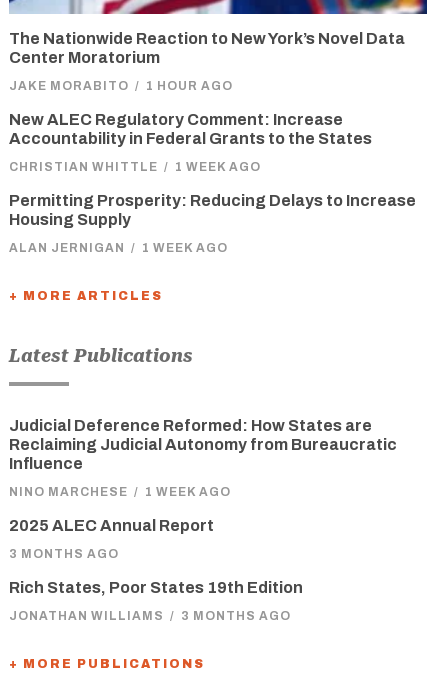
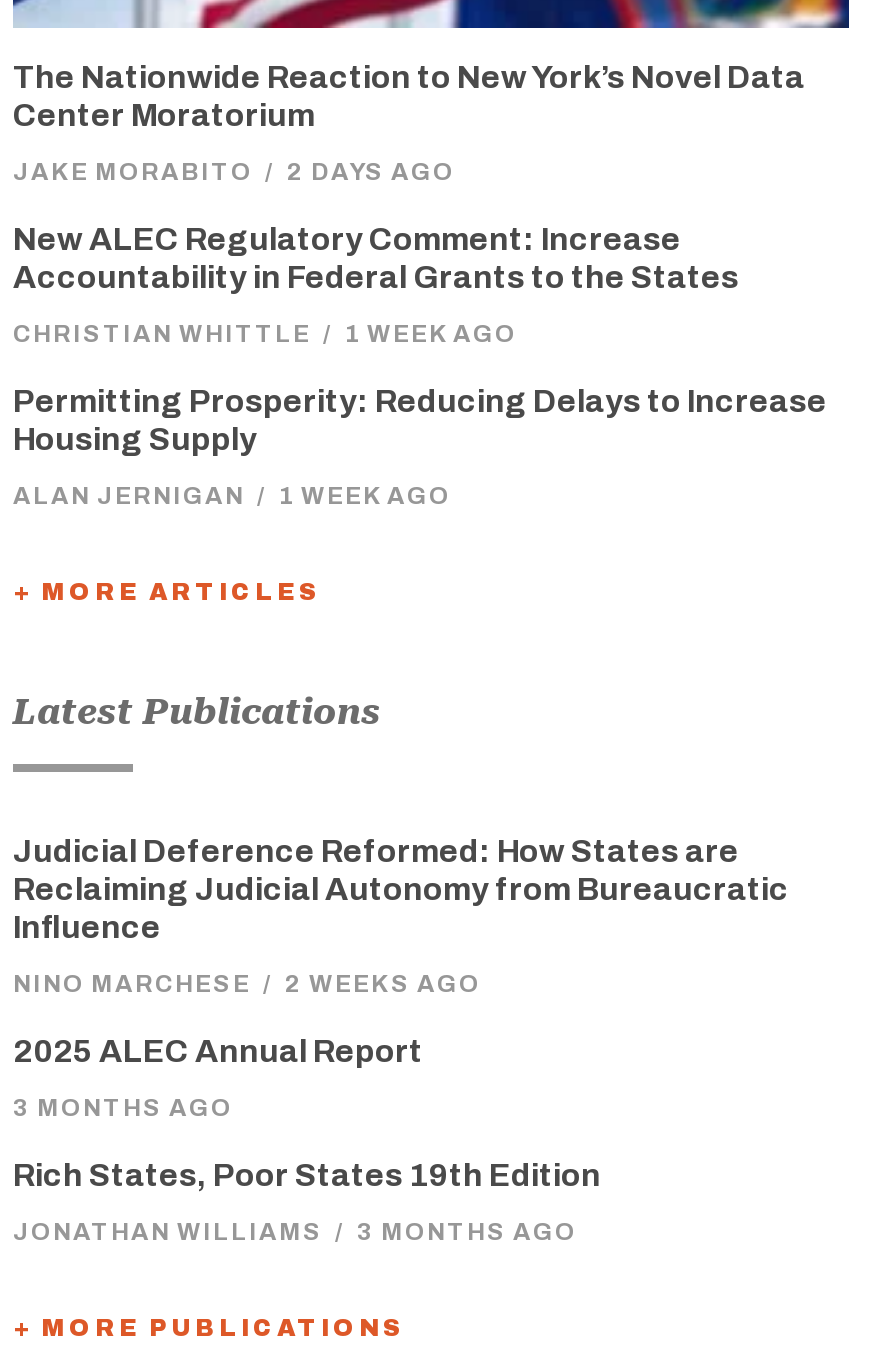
- JAKE MORABITO / 1 HOUR AGO
+ JAKE MORABITO / 2 DAYS AGO

- NINO MARCHESE / 1 WEEK AGO
+ NINO MARCHESE / 2 WEEKS AGO
